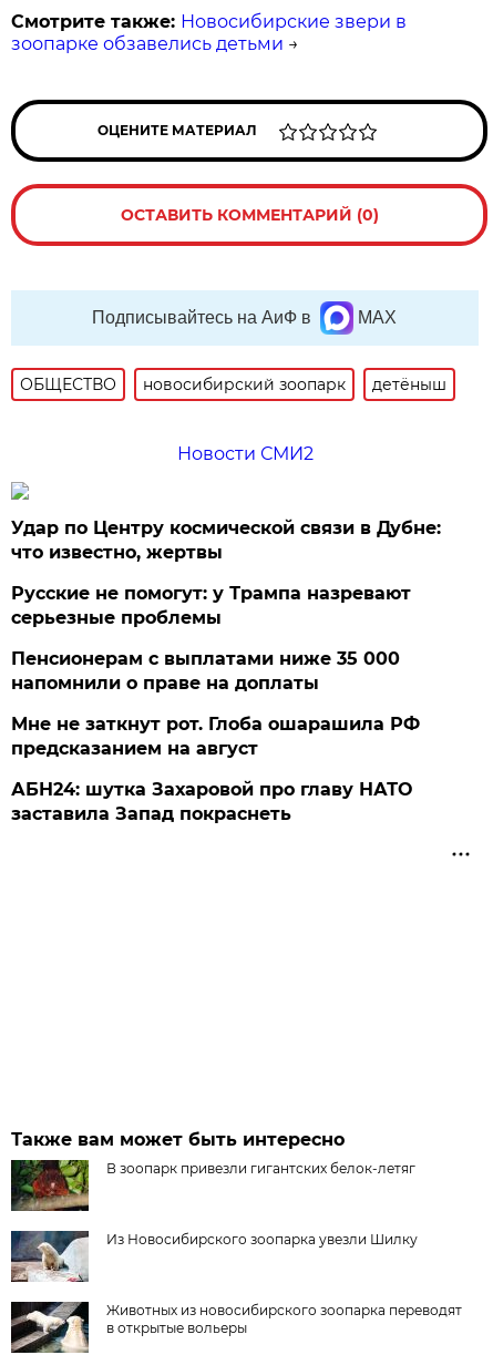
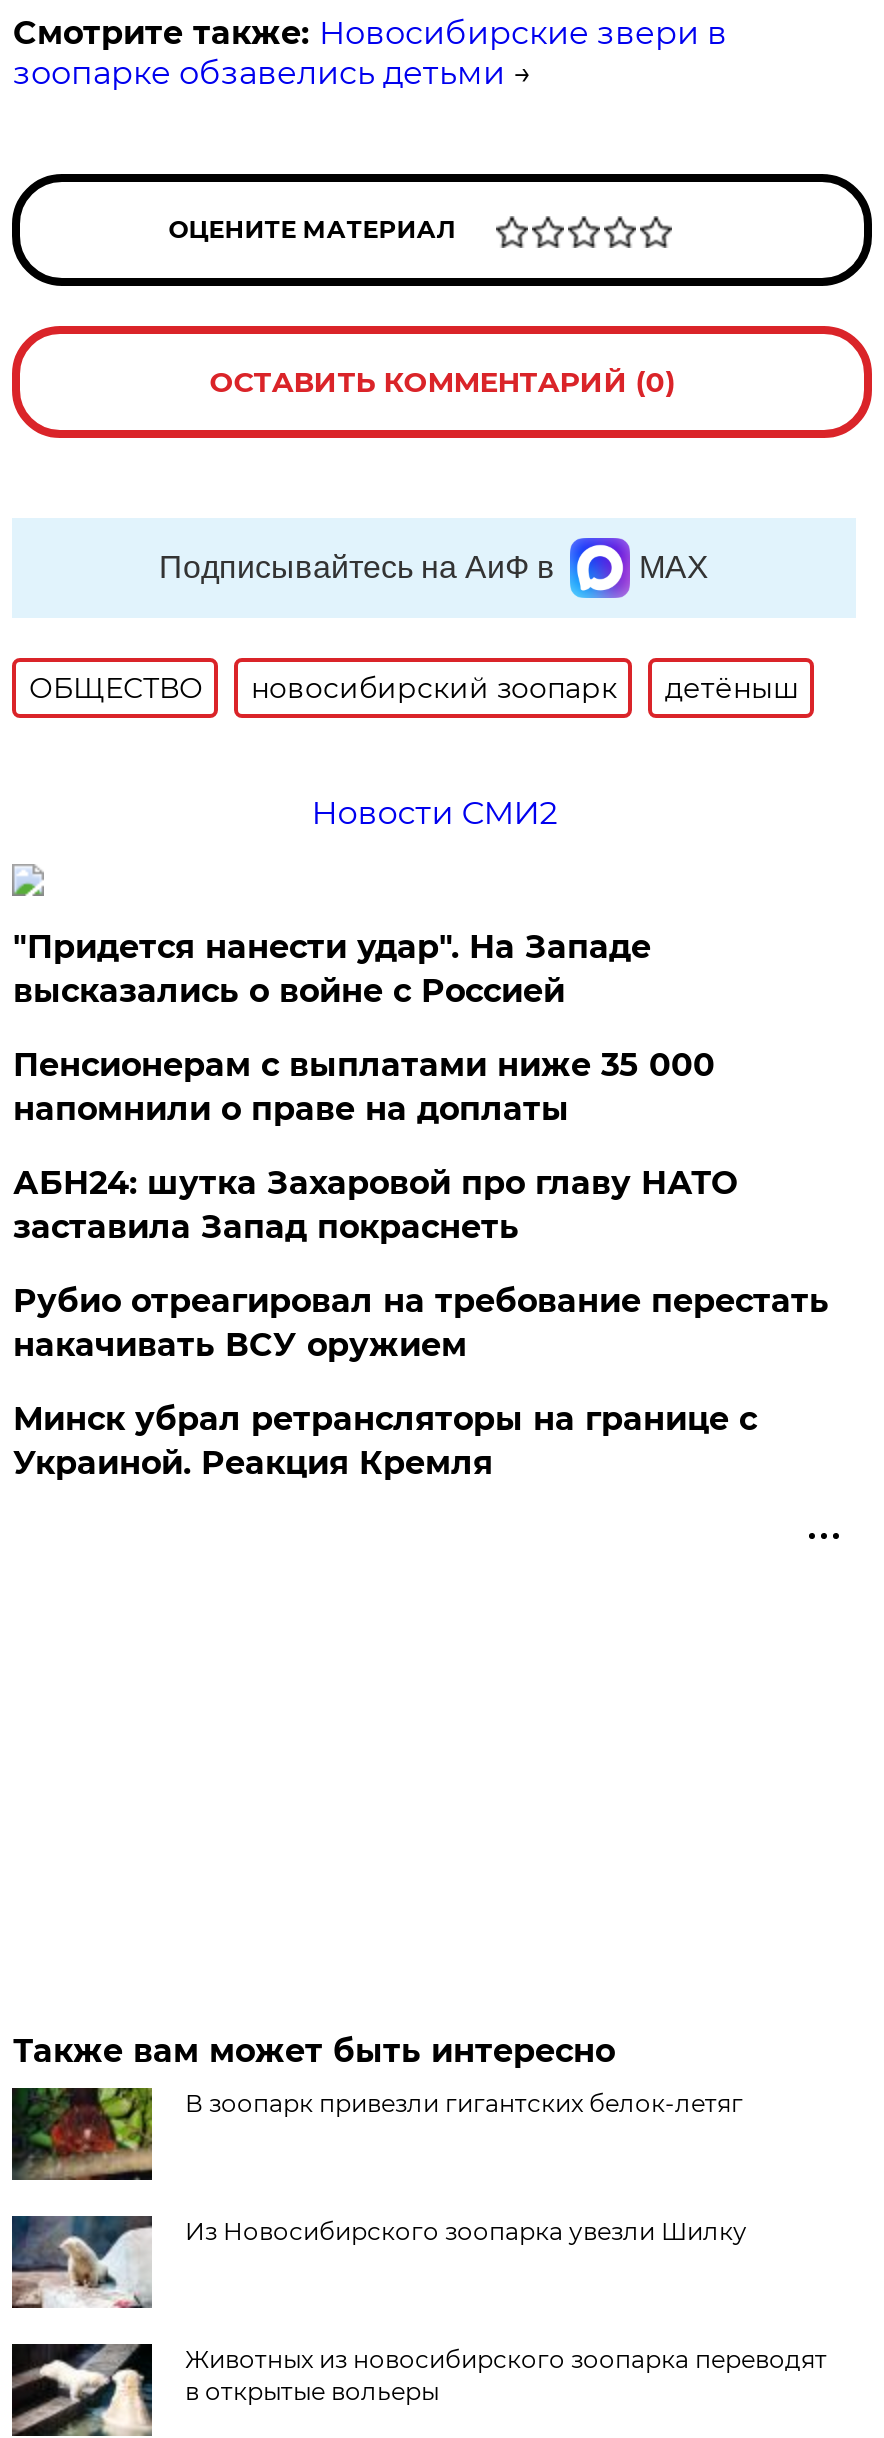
- Удар по Центру космической связи в Дубне:
- что известно, жертвы
- Русские не помогут: у Трампа назревают
- серьезные проблемы
+ "Придется нанести удар". На Западе
+ высказались о войне с Россией

moved up: Пенсионерам с выплатами ниже 35 000 | напомнили о праве на доплаты

- Мне не заткнут рот. Глоба ошарашила РФ
- предсказанием на август

moved up: АБН24: шутка Захаровой про главу НАТО | заставила Запад покраснеть

+ Рубио отреагировал на требование перестать
+ накачивать ВСУ оружием
+ Минск убрал ретрансляторы на границе с
+ Украиной. Реакция Кремля
